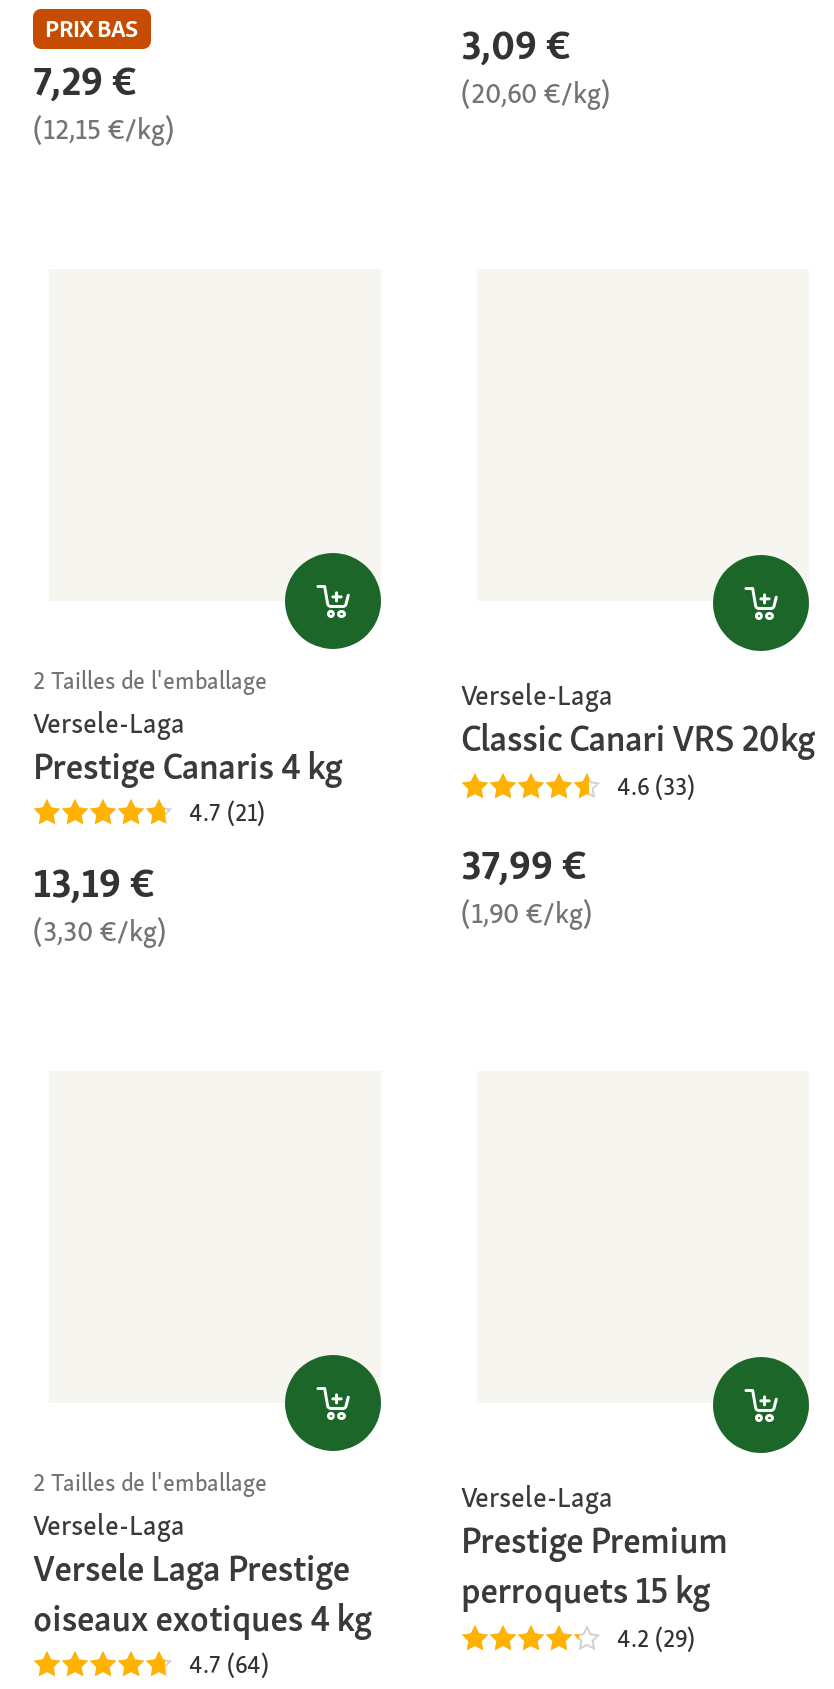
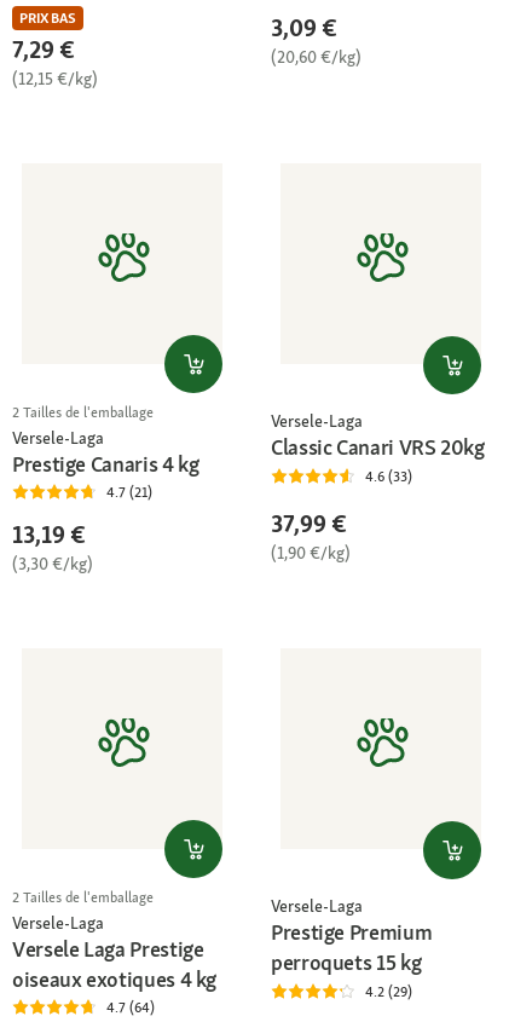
+ [image]

+ [image]

+ [image]

+ [image]
